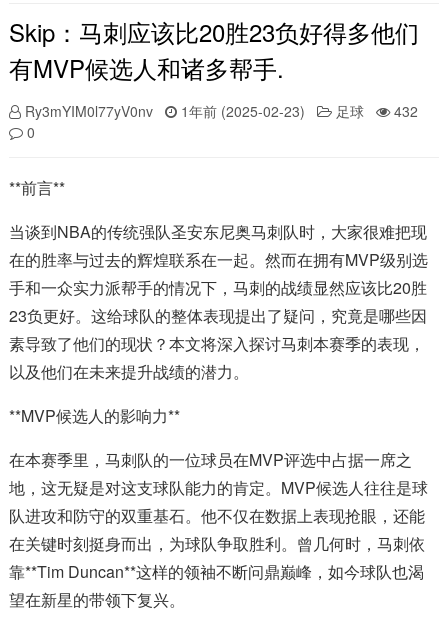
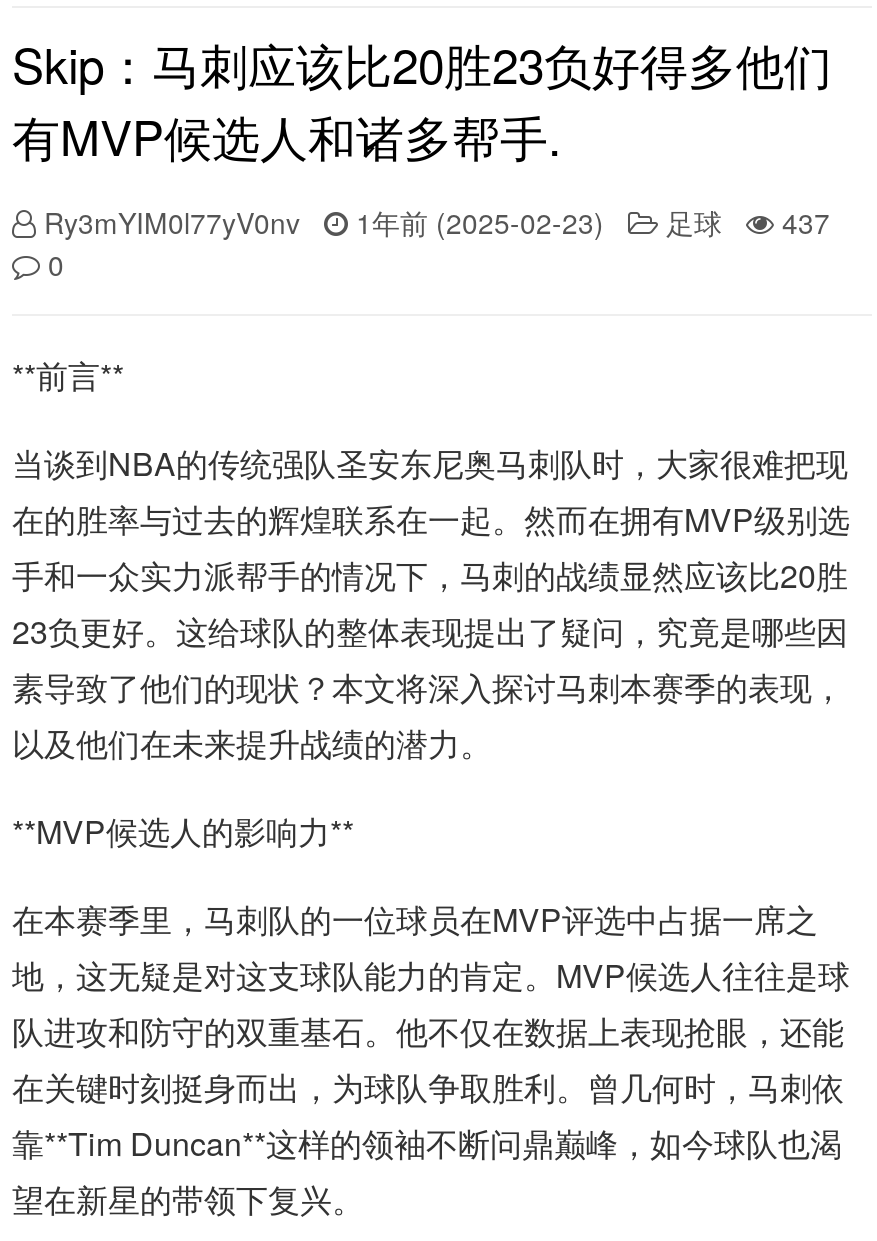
- Ry3mYIM0l77yV0nv 1年前 (2025-02-23) 足球 432
+ Ry3mYIM0l77yV0nv 1年前 (2025-02-23) 足球 437
